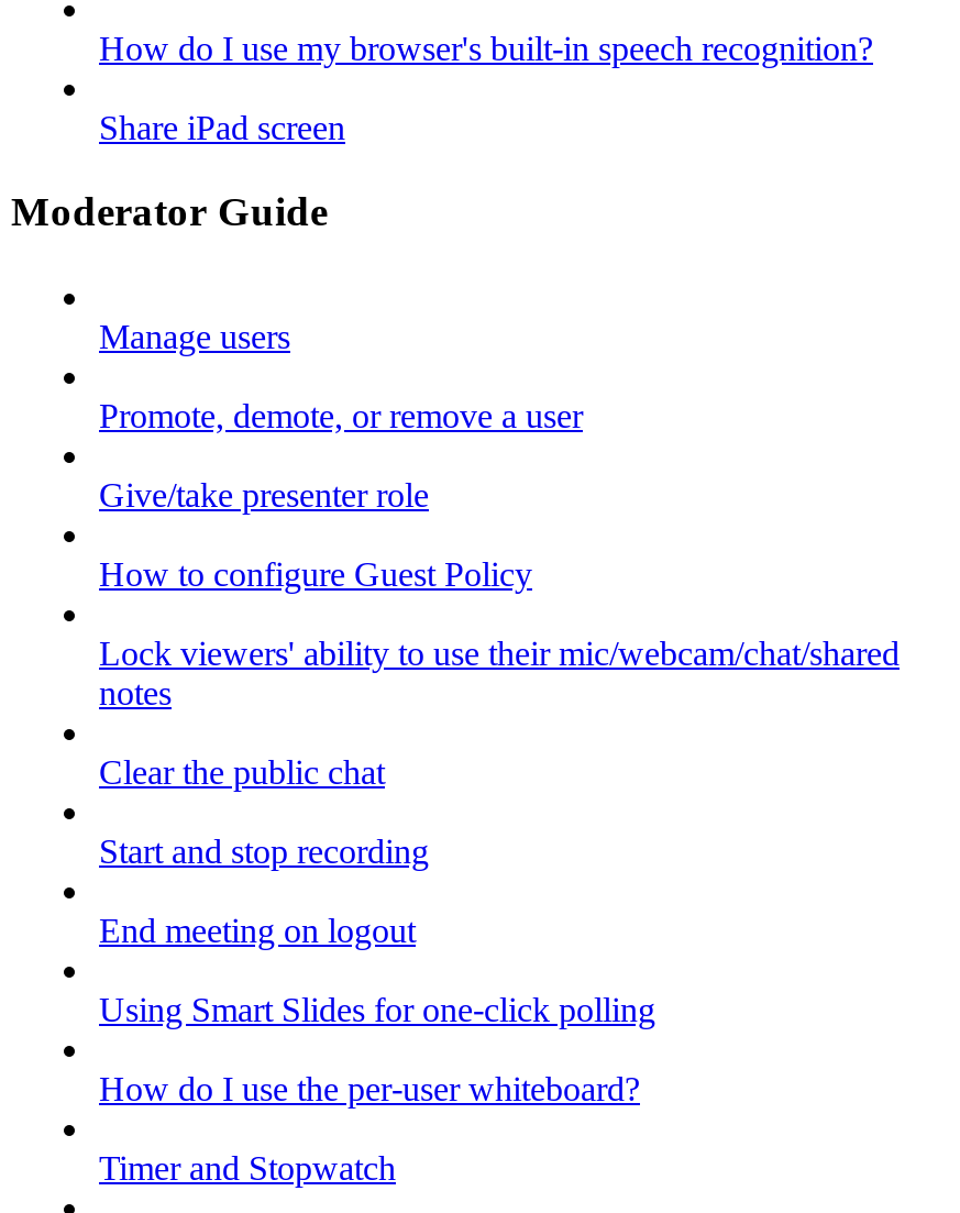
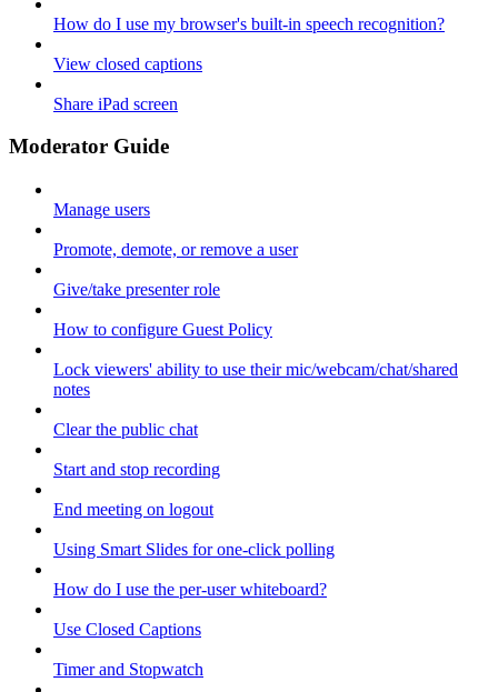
+ View closed captions

+ Use Closed Captions
